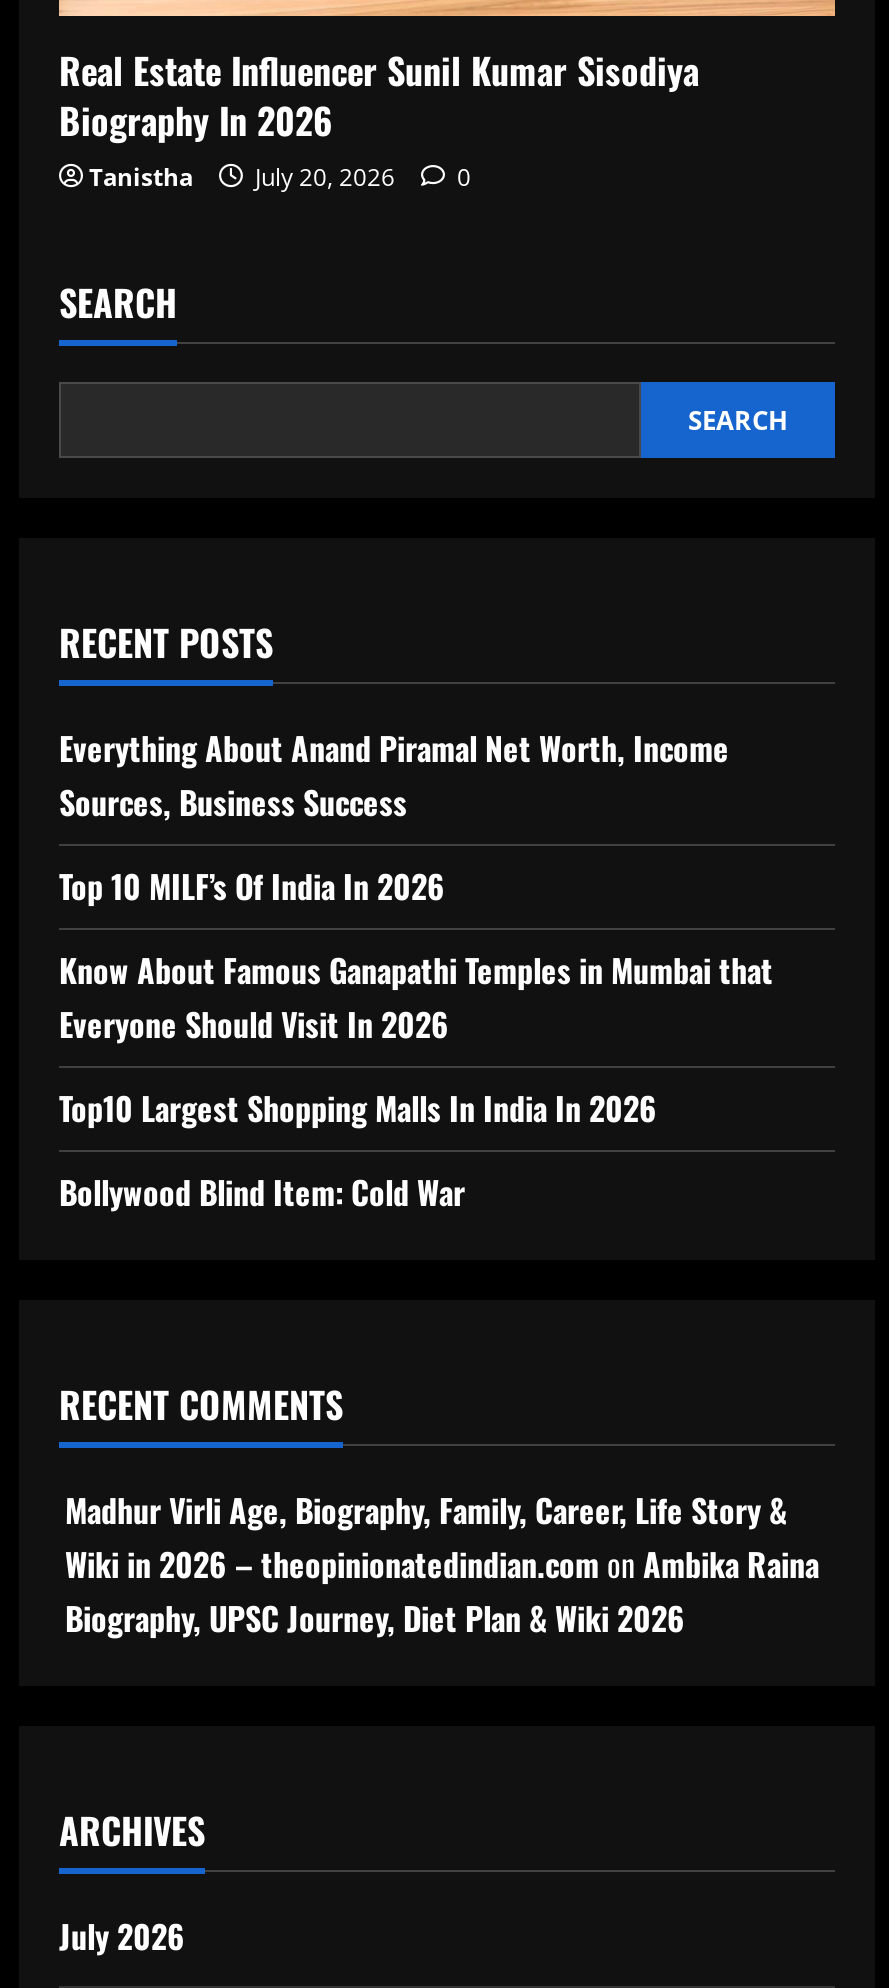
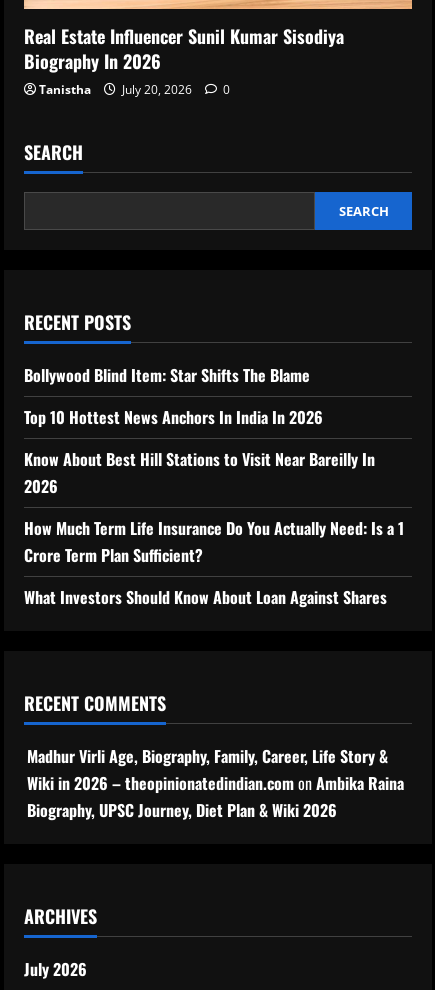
- Everything About Anand Piramal Net Worth, Income
- Sources, Business Success
+ Bollywood Blind Item: Star Shifts The Blame

- Top 10 MILF’s Of India In 2026
+ Top 10 Hottest News Anchors In India In 2026

- Know About Famous Ganapathi Temples in Mumbai that
- Everyone Should Visit In 2026
+ Know About Best Hill Stations to Visit Near Bareilly In
+ 2026

- Top10 Largest Shopping Malls In India In 2026
+ How Much Term Life Insurance Do You Actually Need: Is a 1
+ Crore Term Plan Sufficient?

- Bollywood Blind Item: Cold War
+ What Investors Should Know About Loan Against Shares
